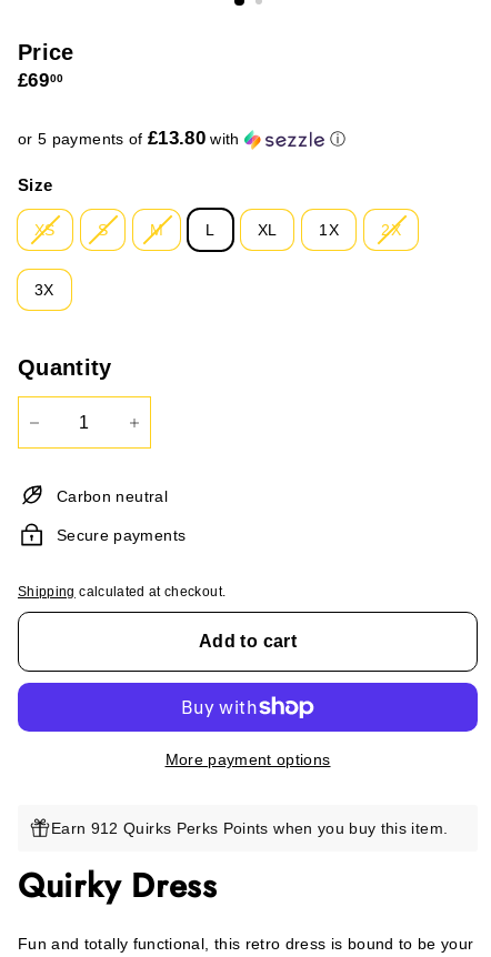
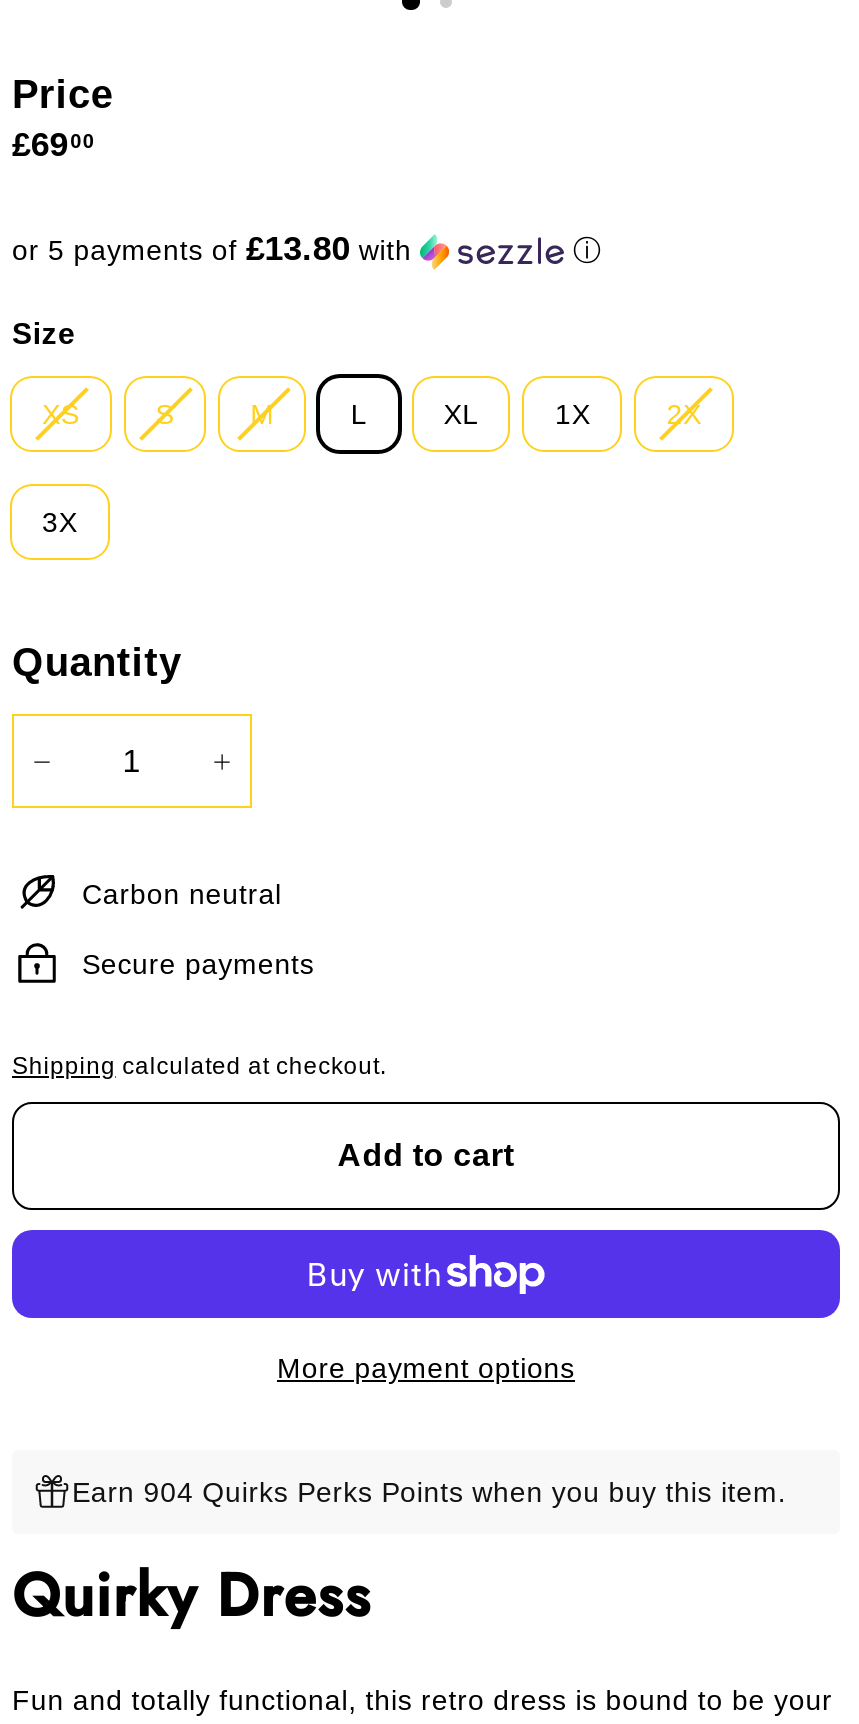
- Earn 912 Quirks Perks Points when you buy this item.
+ Earn 904 Quirks Perks Points when you buy this item.
